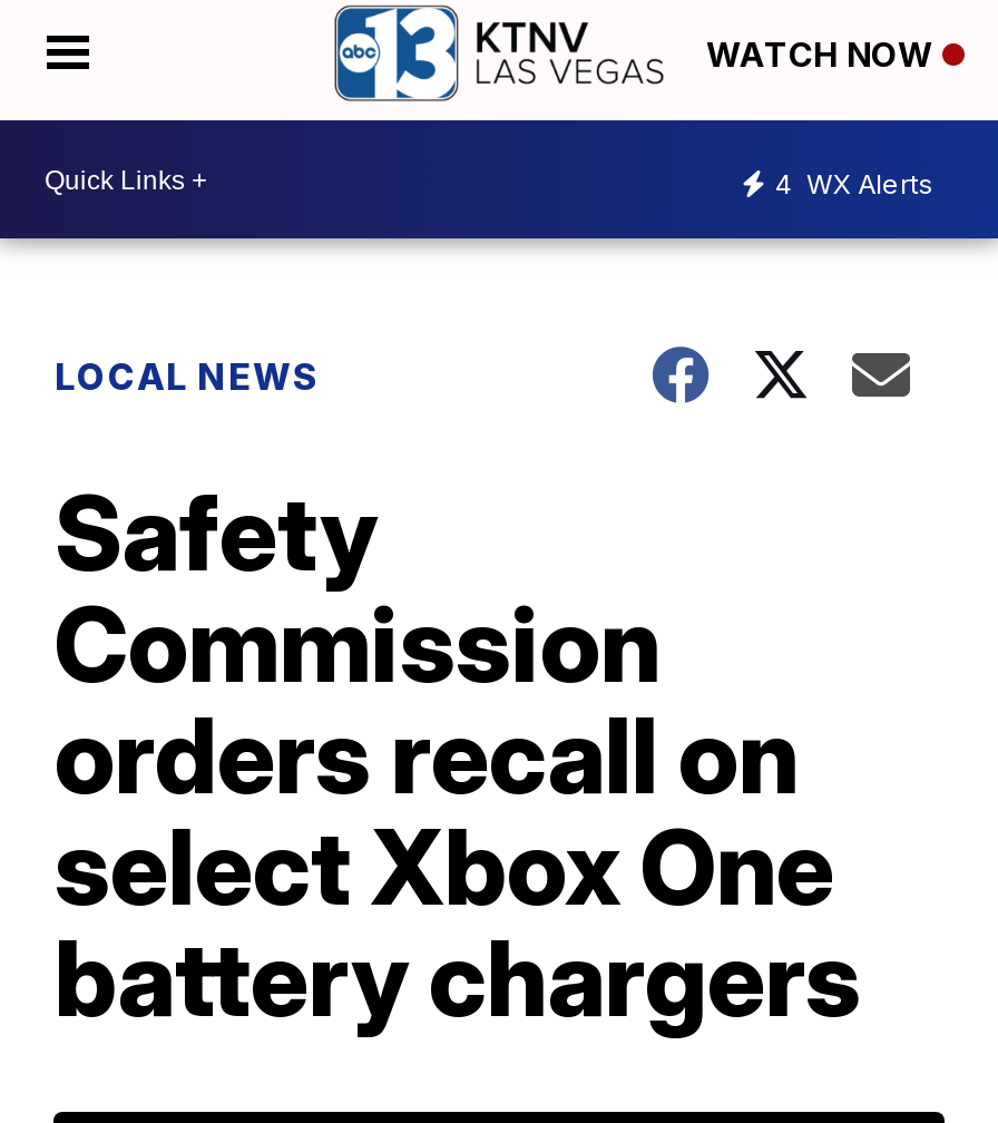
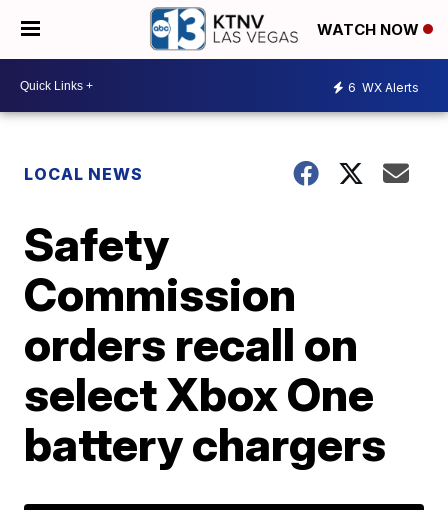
- 4 WX Alerts
+ 6 WX Alerts
